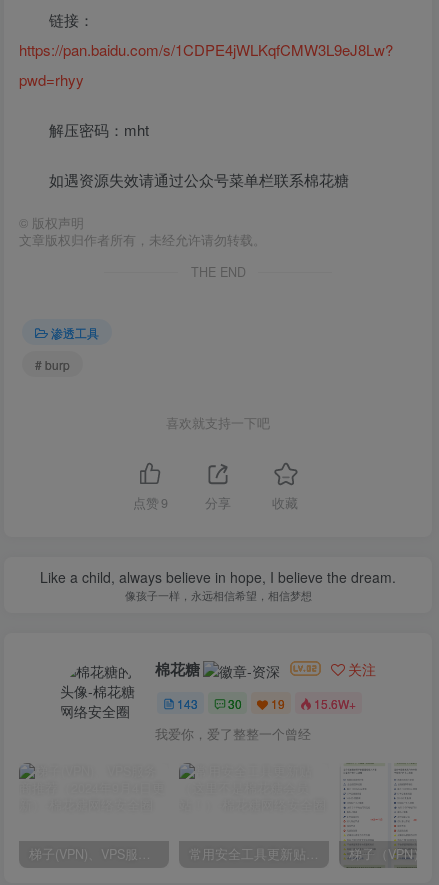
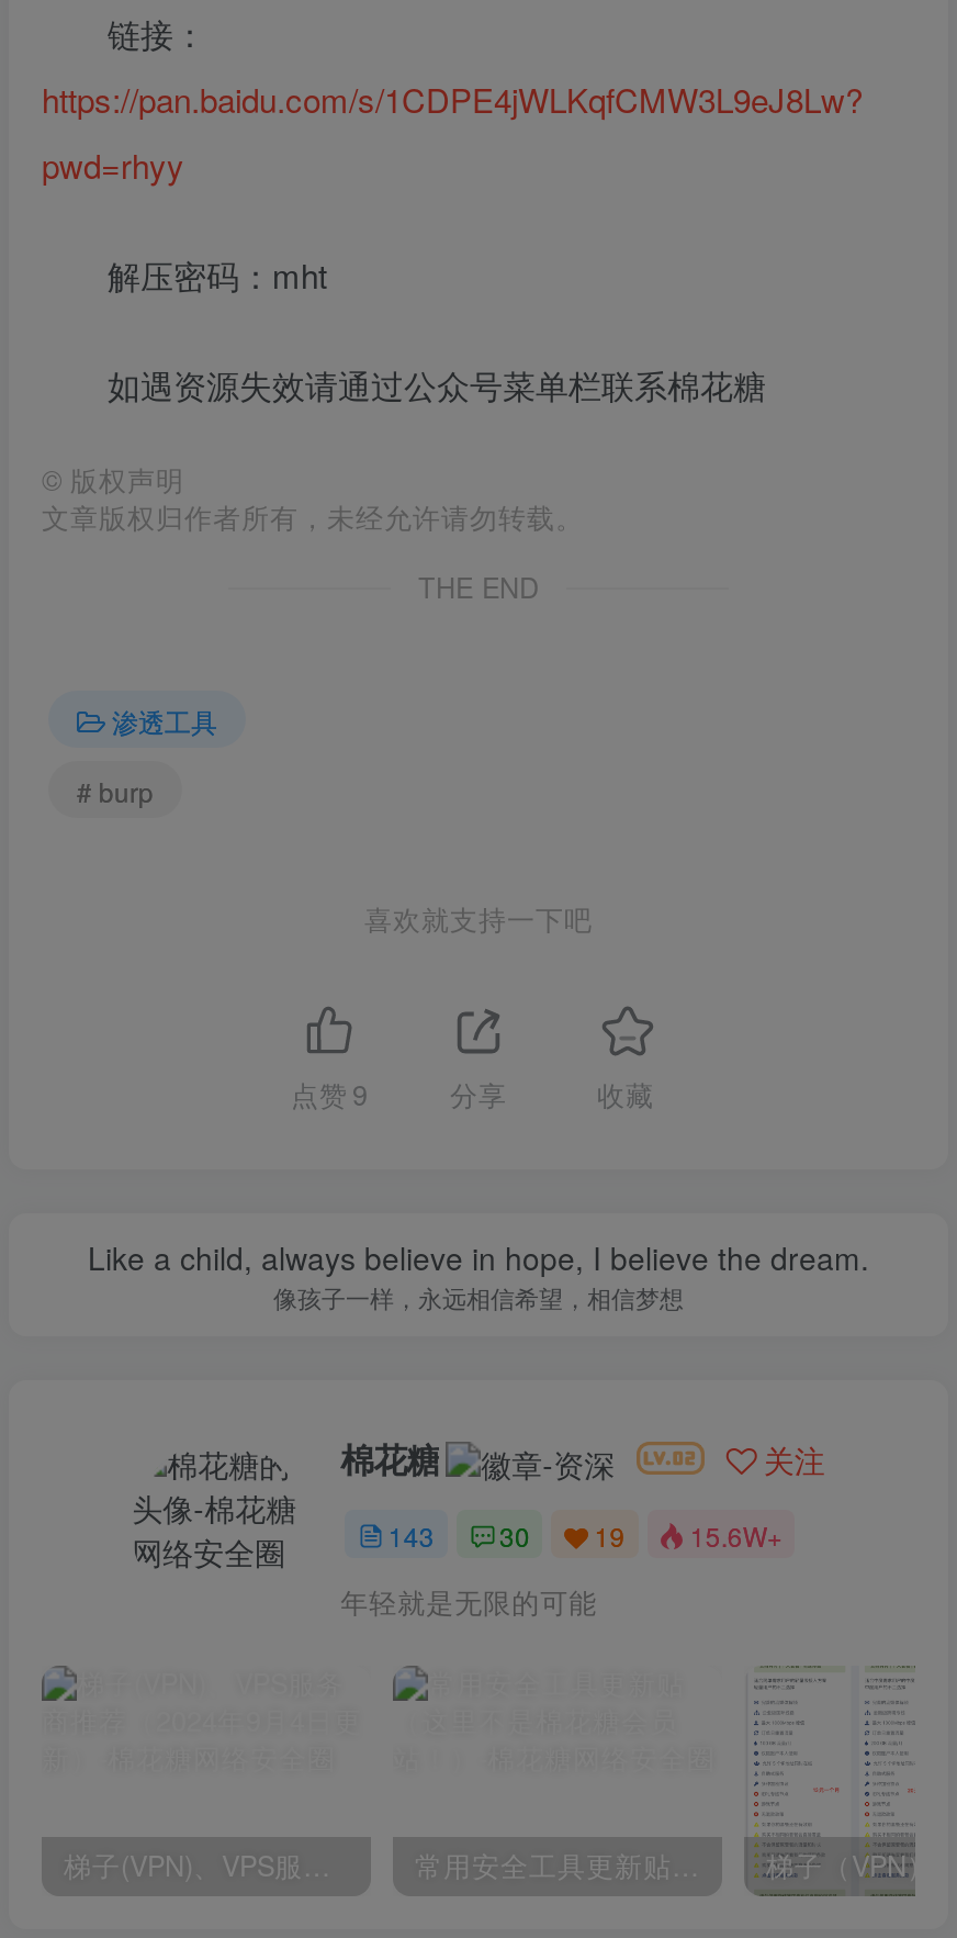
- 我爱你，爱了整整一个曾经
+ 年轻就是无限的可能
